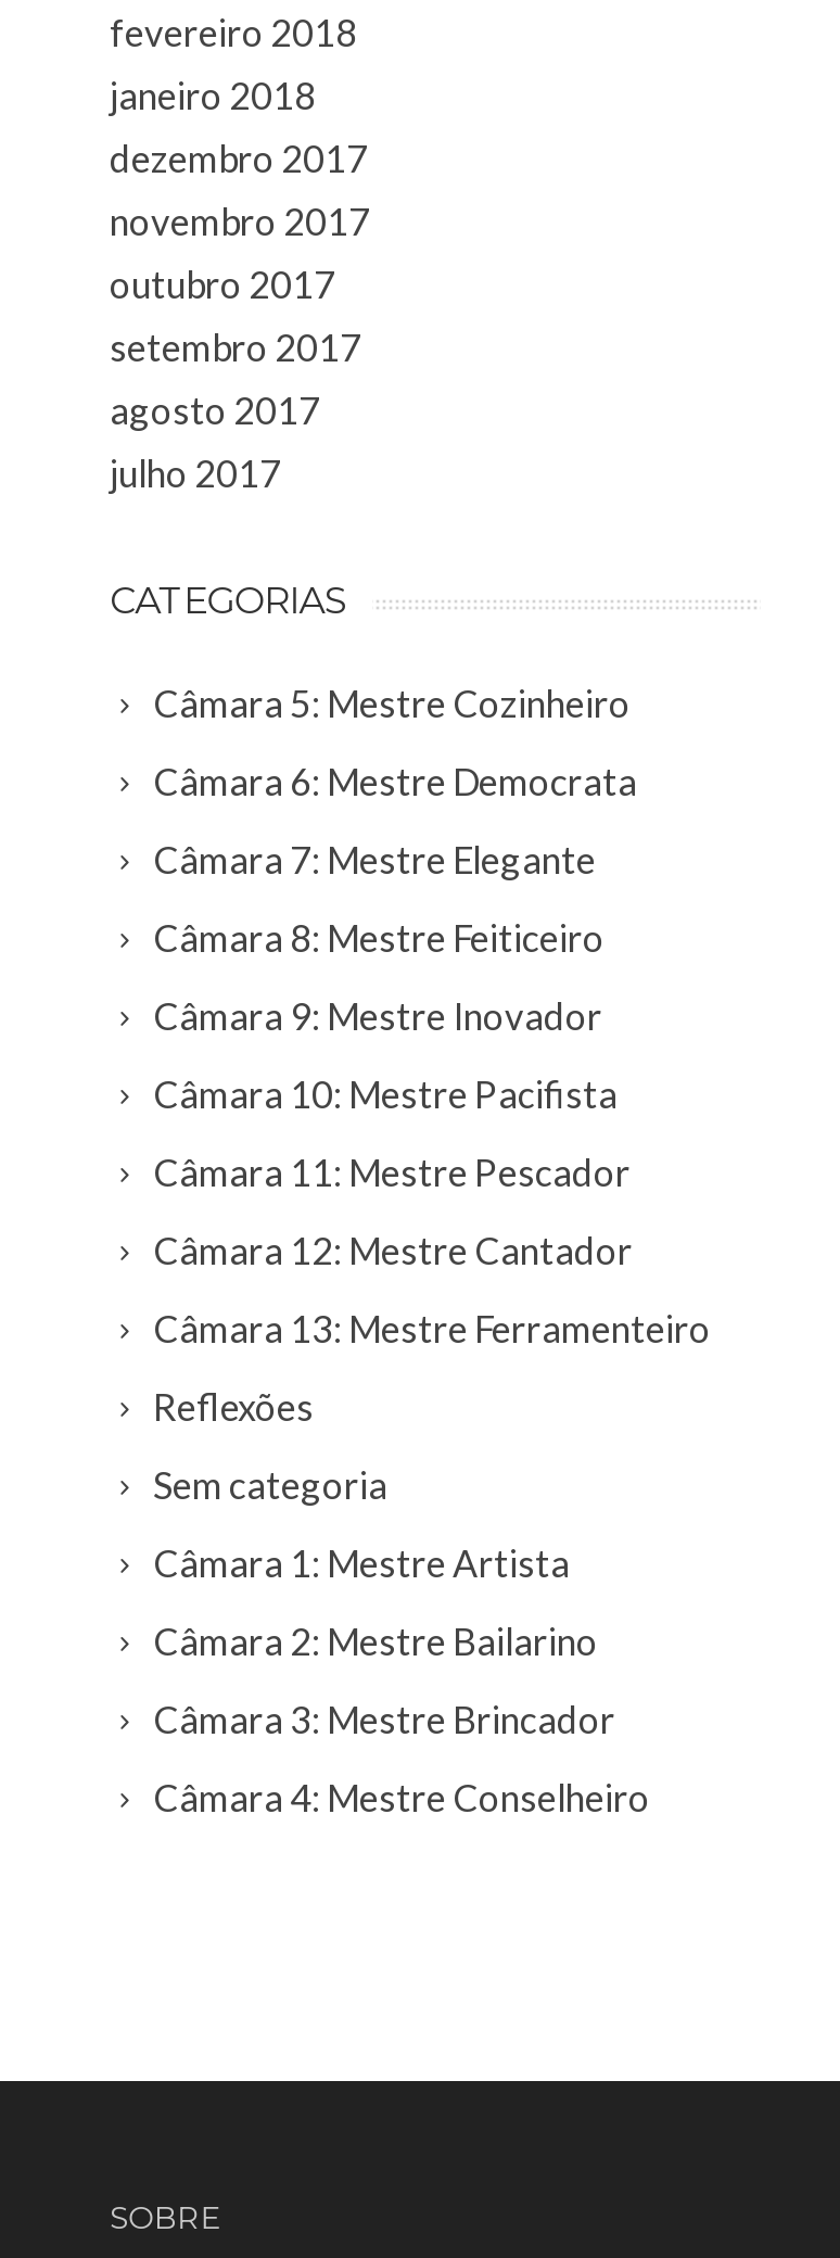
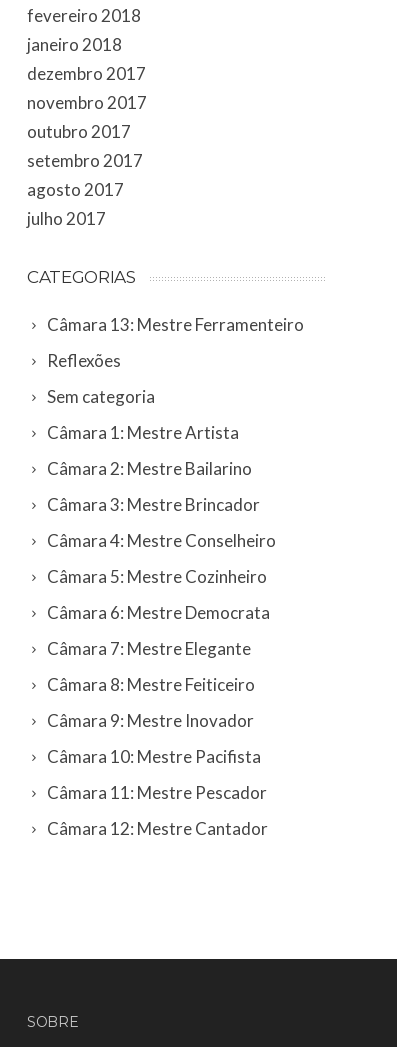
moved down: Câmara 5: Mestre Cozinheiro | Câmara 6: Mestre Democrata | Câmara 7: Mestre Elegante | Câmara 8: Mestre Feiticeiro | Câmara 9: Mestre Inovador | Câmara 10: Mestre Pacifista | Câmara 11: Mestre Pescador | Câmara 12: Mestre Cantador

moved up: Câmara 13: Mestre Ferramenteiro | Reflexões | Sem categoria | Câmara 1: Mestre Artista | Câmara 2: Mestre Bailarino | Câmara 3: Mestre Brincador | Câmara 4: Mestre Conselheiro
